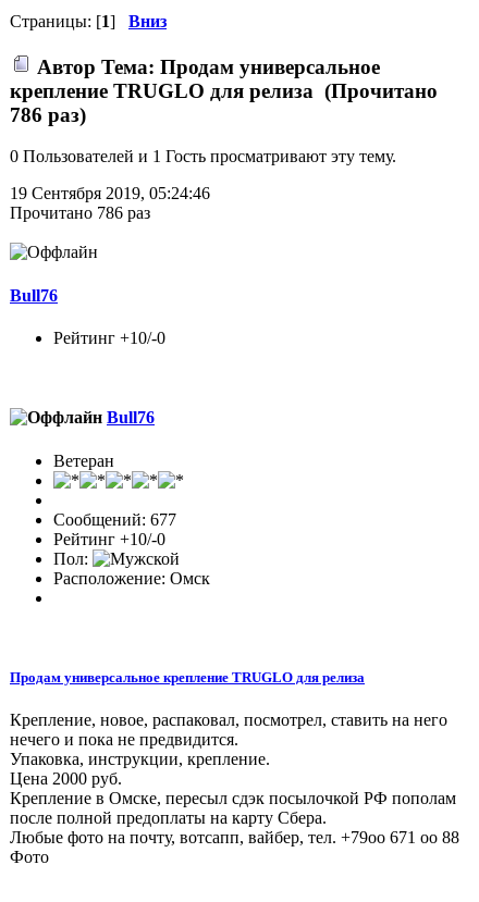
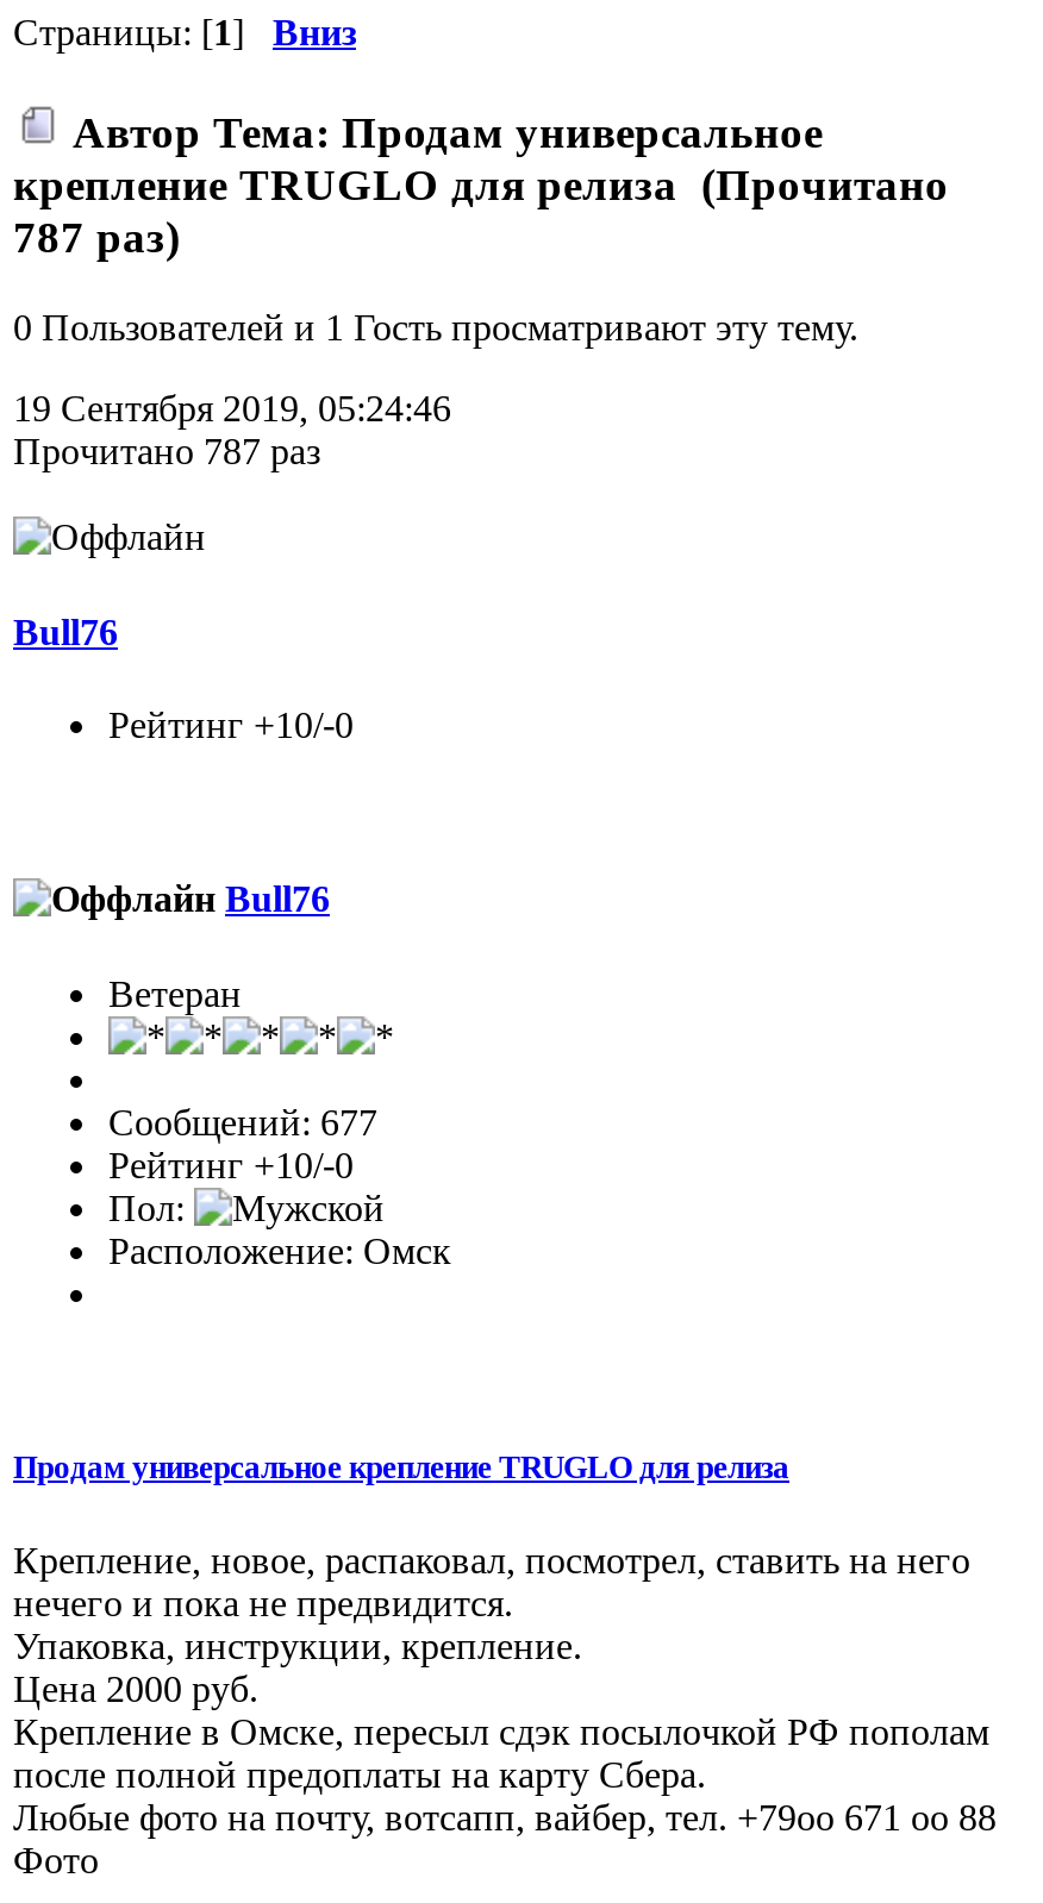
- 786 раз)
+ 787 раз)

- Прочитано 786 раз
+ Прочитано 787 раз
